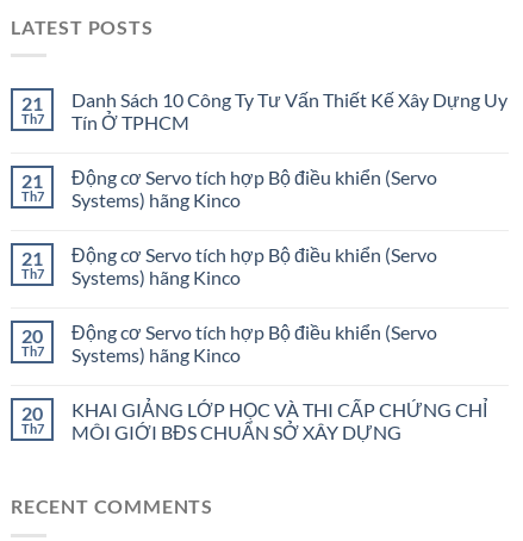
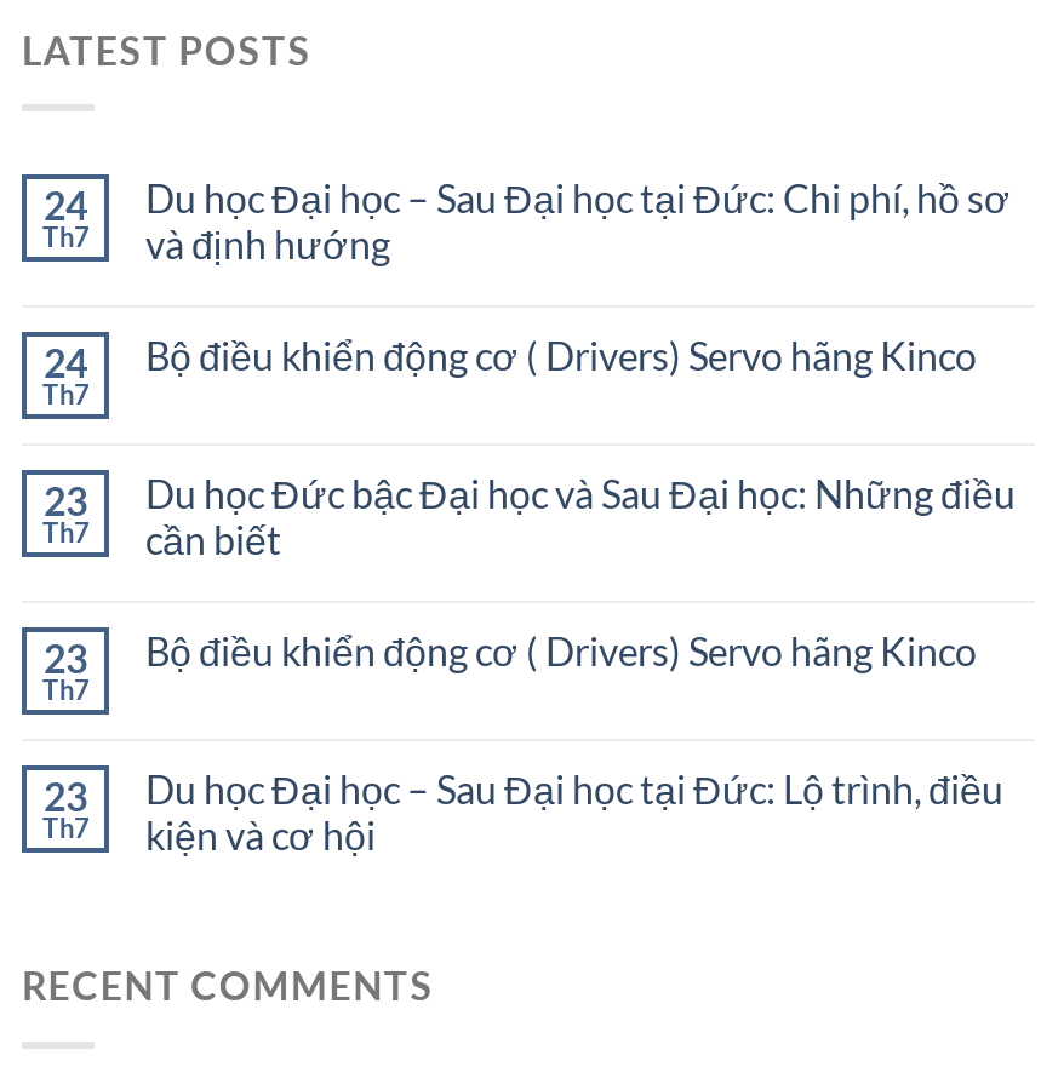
- 21
+ 24

- Danh Sách 10 Công Ty Tư Vấn Thiết Kế Xây Dựng Uy
- Tín Ở TPHCM
+ Du học Đại học – Sau Đại học tại Đức: Chi phí, hồ sơ
+ và định hướng

- 21
+ 24

- Động cơ Servo tích hợp Bộ điều khiển (Servo
- Systems) hãng Kinco
+ Bộ điều khiển động cơ ( Drivers) Servo hãng Kinco

- 21
+ 23

- Động cơ Servo tích hợp Bộ điều khiển (Servo
- Systems) hãng Kinco
+ Du học Đức bậc Đại học và Sau Đại học: Những điều
+ cần biết

- 20
+ 23

- Động cơ Servo tích hợp Bộ điều khiển (Servo
- Systems) hãng Kinco
+ Bộ điều khiển động cơ ( Drivers) Servo hãng Kinco

- 20
+ 23

- KHAI GIẢNG LỚP HỌC VÀ THI CẤP CHỨNG CHỈ
- MÔI GIỚI BĐS CHUẨN SỞ XÂY DỰNG
+ Du học Đại học – Sau Đại học tại Đức: Lộ trình, điều
+ kiện và cơ hội
